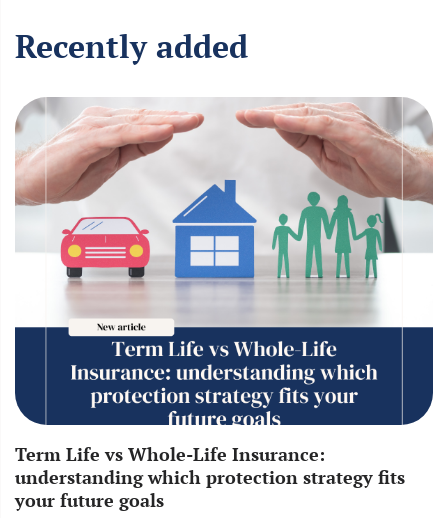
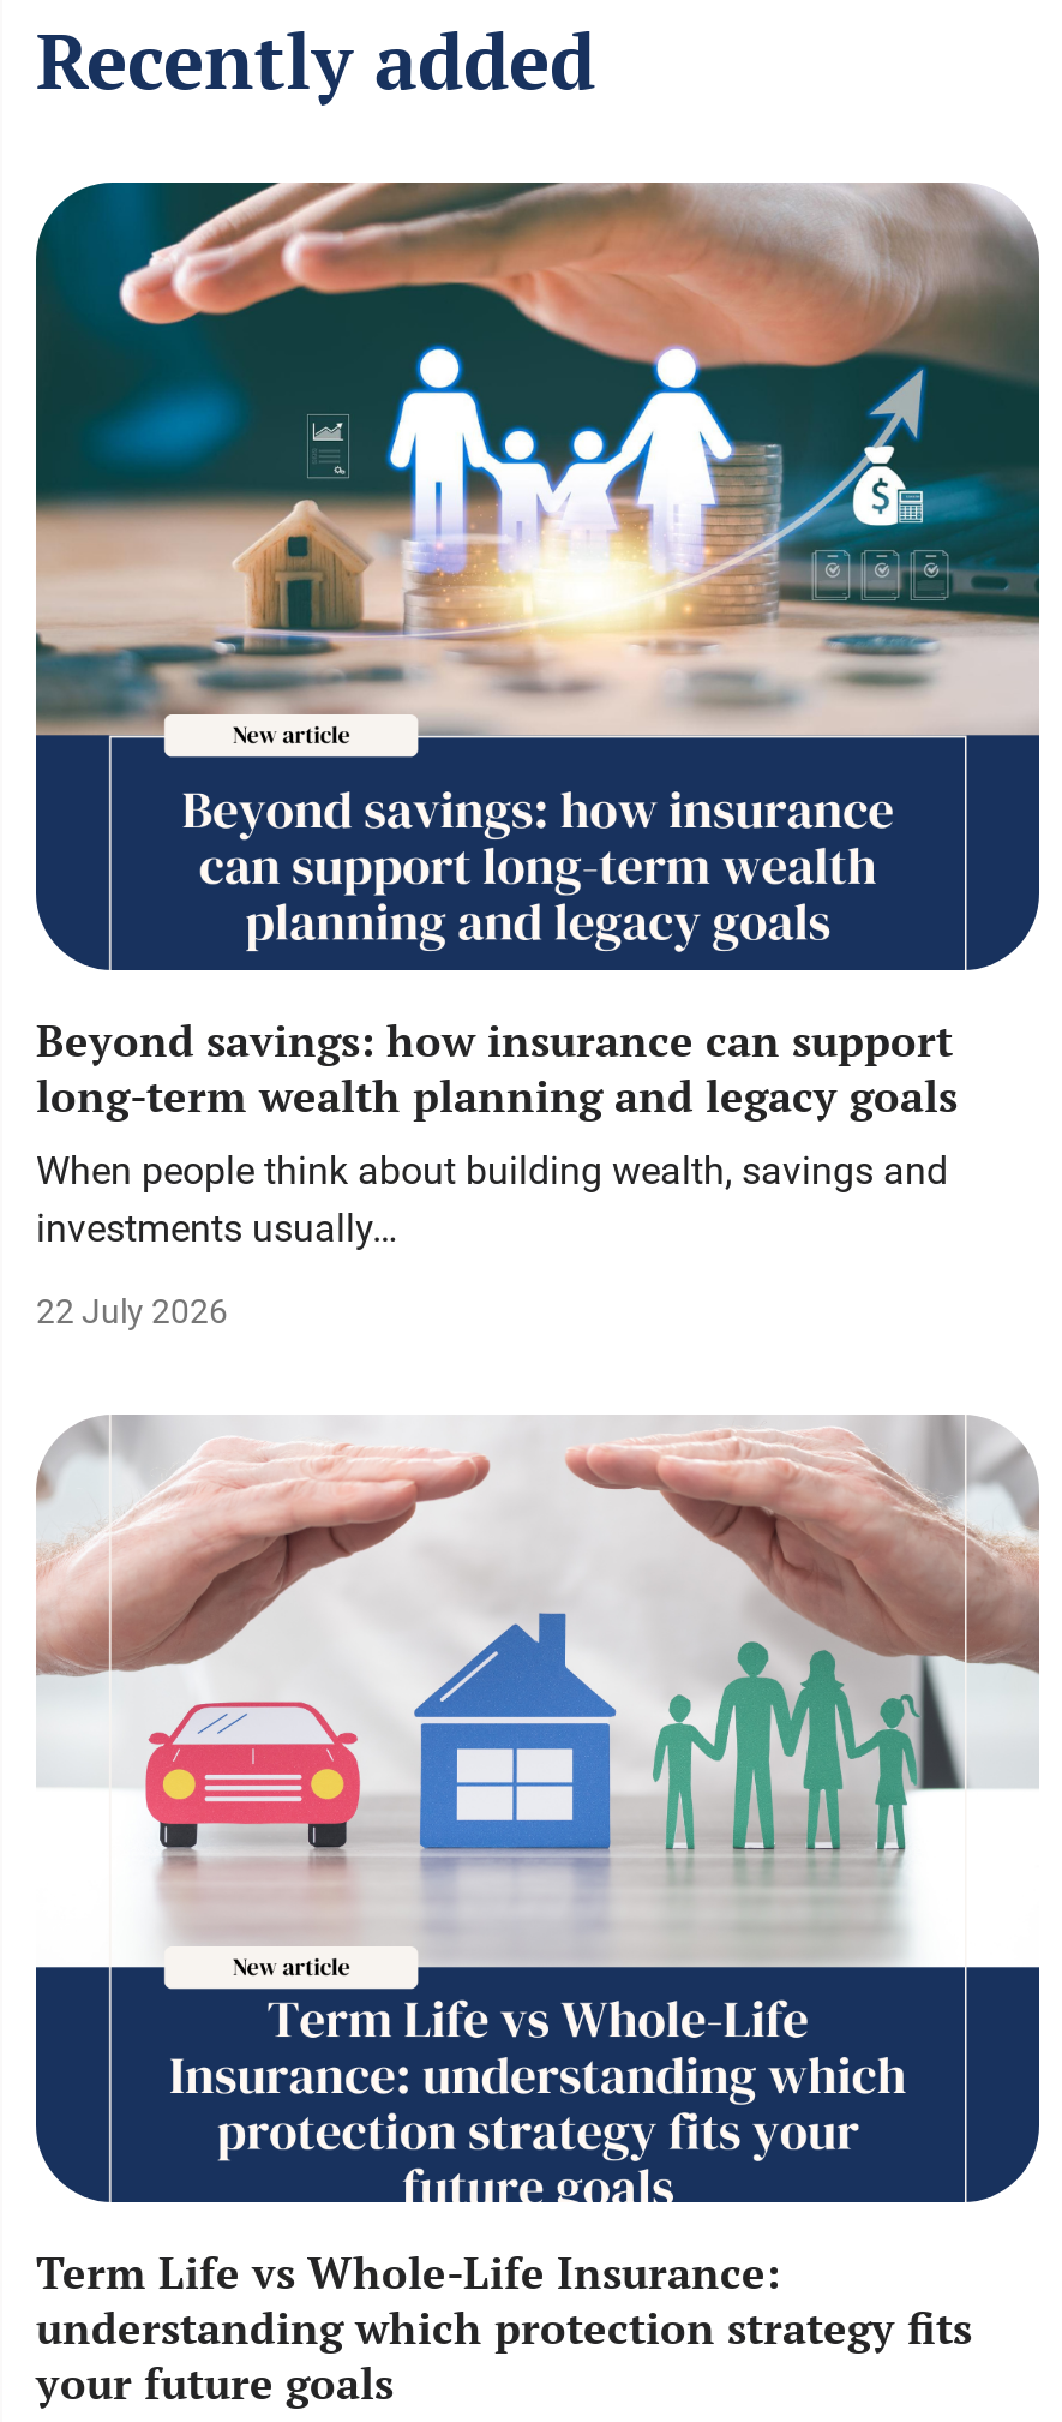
+ [image]

+ [image]
+ Beyond savings: how insurance can support
+ long-term wealth planning and legacy goals
+ When people think about building wealth, savings and
+ investments usually…
+ 22 July 2026
